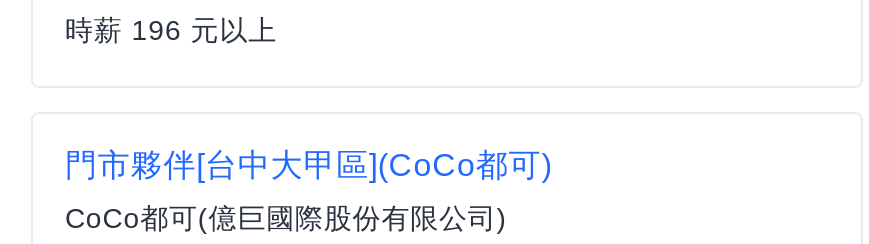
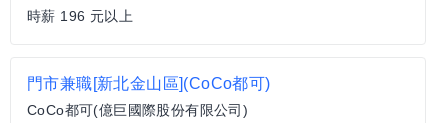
- 門市夥伴[台中大甲區](CoCo都可)
+ 門市兼職[新北金山區](CoCo都可)
